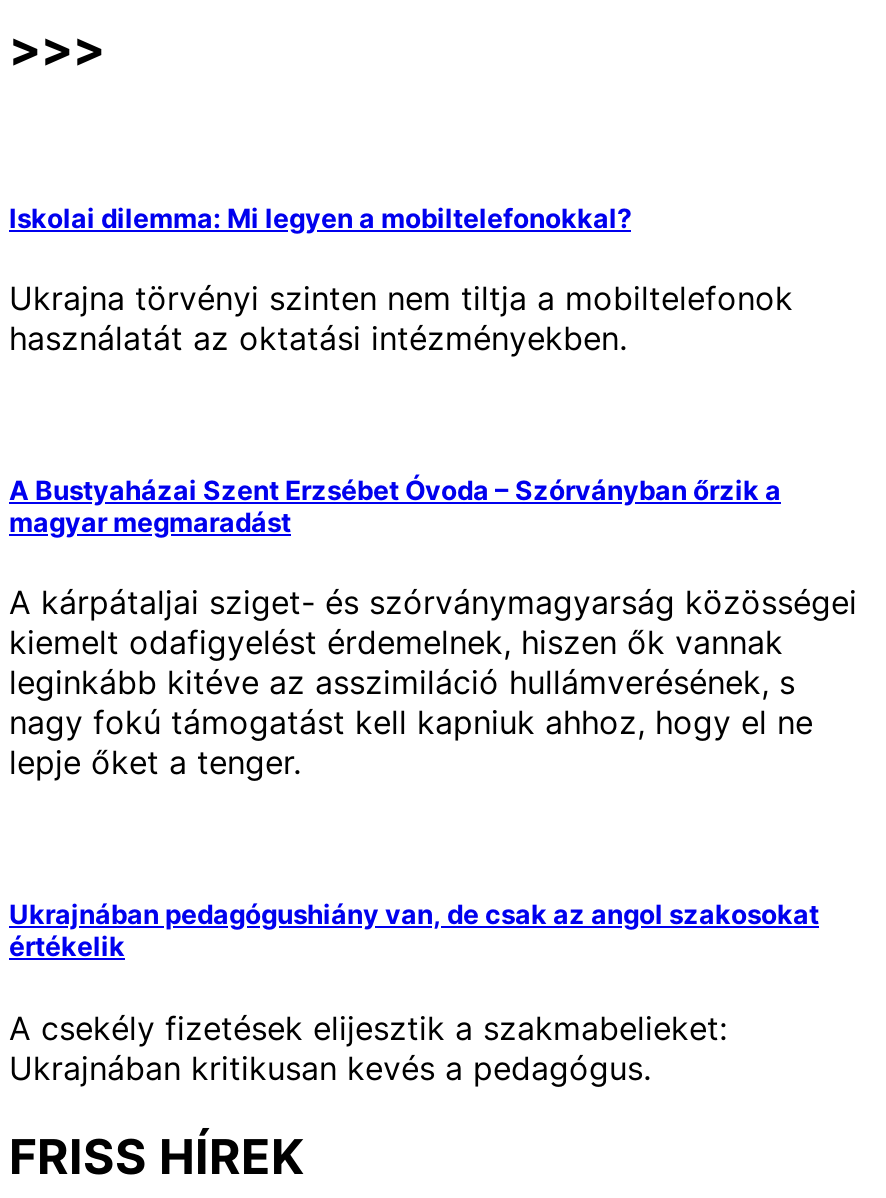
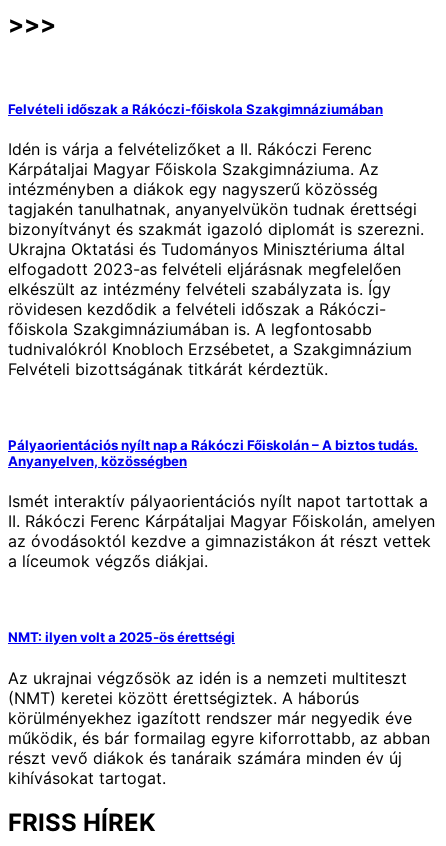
- Iskolai dilemma: Mi legyen a mobiltelefonokkal?
+ Felvételi időszak a Rákóczi-főiskola Szakgimnáziumában

- Ukrajna törvényi szinten nem tiltja a mobiltelefonok
- használatát az oktatási intézményekben.
+ Idén is várja a felvételizőket a II. Rákóczi Ferenc
+ Kárpátaljai Magyar Főiskola Szakgimnáziuma. Az
+ intézményben a diákok egy nagyszerű közösség
+ tagjakén tanulhatnak, anyanyelvükön tudnak érettségi
+ bizonyítványt és szakmát igazoló diplomát is szerezni.
+ Ukrajna Oktatási és Tudományos Minisztériuma által
+ elfogadott 2023-as felvételi eljárásnak megfelelően
+ elkészült az intézmény felvételi szabályzata is. Így
+ rövidesen kezdődik a felvételi időszak a Rákóczi-
+ főiskola Szakgimnáziumában is. A legfontosabb
+ tudnivalókról Knobloch Erzsébetet, a Szakgimnázium
+ Felvételi bizottságának titkárát kérdeztük.

- A Bustyaházai Szent Erzsébet Óvoda – Szórványban őrzik a
- magyar megmaradást
+ Pályaorientációs nyílt nap a Rákóczi Főiskolán – A biztos tudás.
+ Anyanyelven, közösségben

- A kárpátaljai sziget- és szórványmagyarság közösségei
- kiemelt odafigyelést érdemelnek, hiszen ők vannak
- leginkább kitéve az asszimiláció hullámverésének, s
- nagy fokú támogatást kell kapniuk ahhoz, hogy el ne
- lepje őket a tenger.
+ Ismét interaktív pályaorientációs nyílt napot tartottak a
+ II. Rákóczi Ferenc Kárpátaljai Magyar Főiskolán, amelyen
+ az óvodásoktól kezdve a gimnazistákon át részt vettek
+ a líceumok végzős diákjai.

- Ukrajnában pedagógushiány van, de csak az angol szakosokat
- értékelik
+ NMT: ilyen volt a 2025-ös érettségi

- A csekély fizetések elijesztik a szakmabelieket:
- Ukrajnában kritikusan kevés a pedagógus.
+ Az ukrajnai végzősök az idén is a nemzeti multiteszt
+ (NMT) keretei között érettségiztek. A háborús
+ körülményekhez igazított rendszer már negyedik éve
+ működik, és bár formailag egyre kiforrottabb, az abban
+ részt vevő diákok és tanáraik számára minden év új
+ kihívásokat tartogat.
